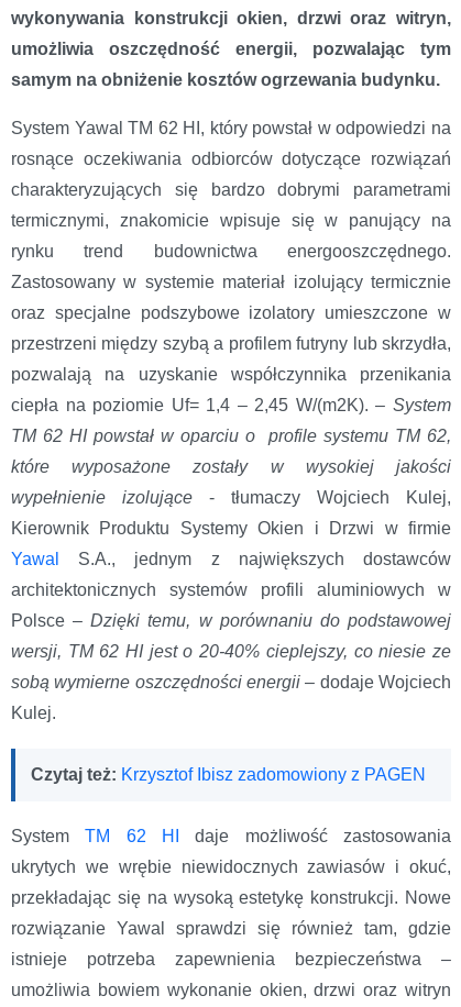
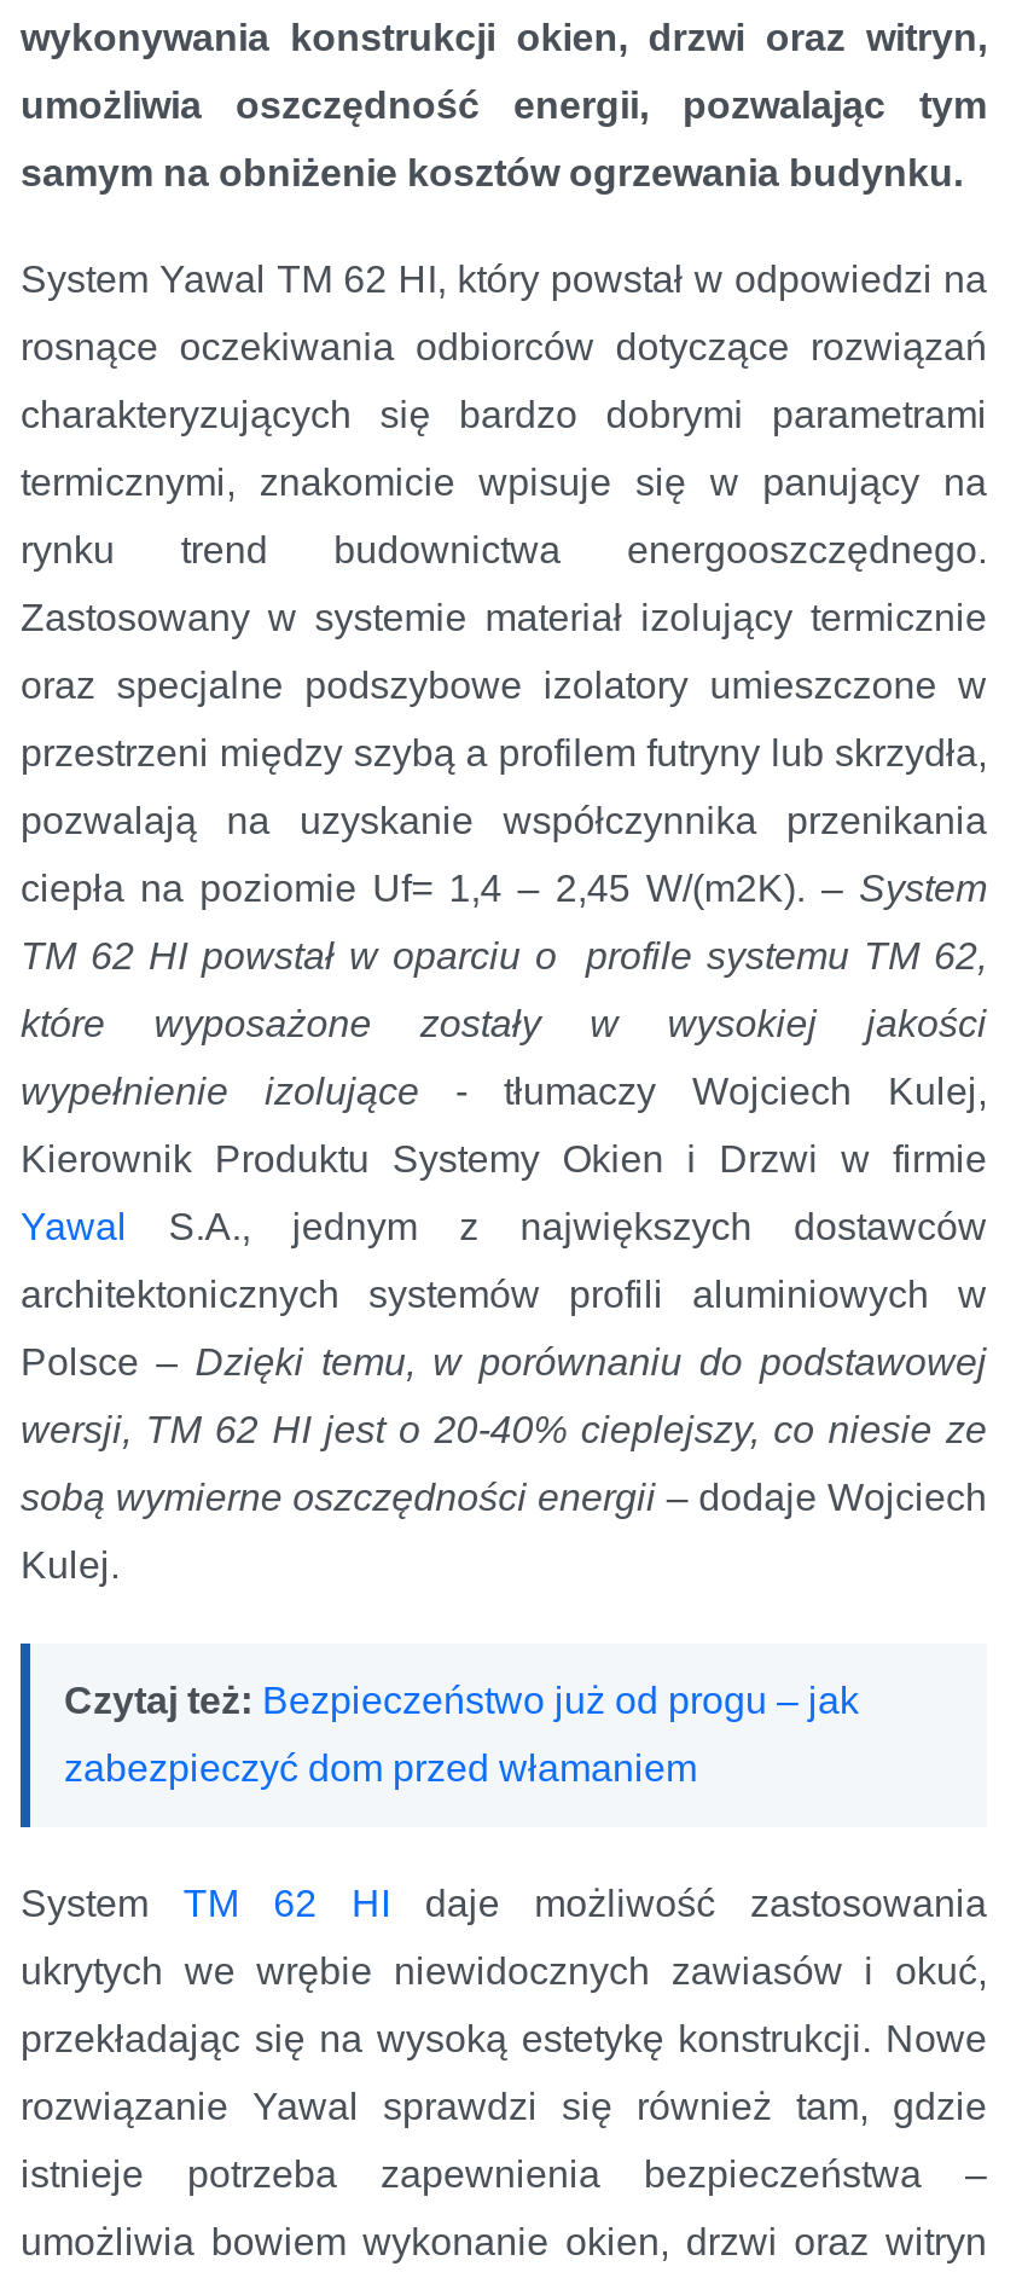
- Czytaj też: Krzysztof Ibisz zadomowiony z PAGEN
+ Czytaj też: Bezpieczeństwo już od progu – jak
+ zabezpieczyć dom przed włamaniem
